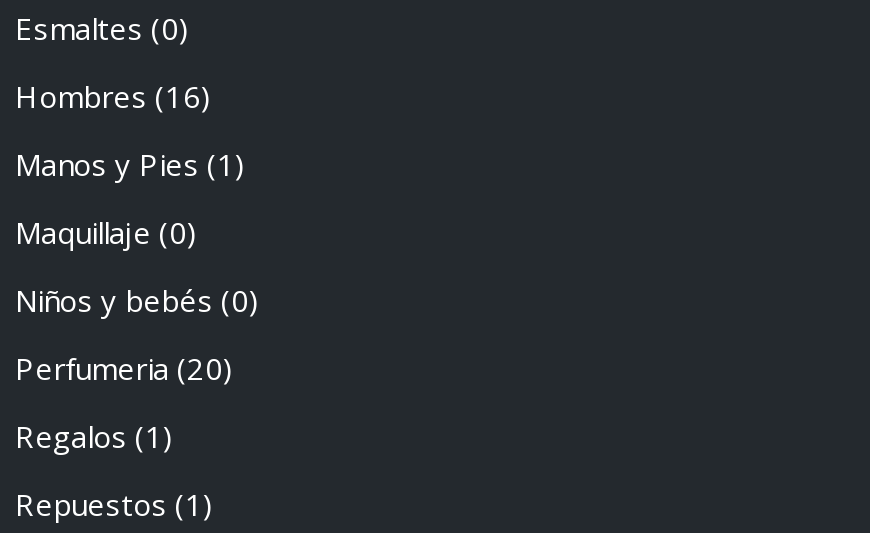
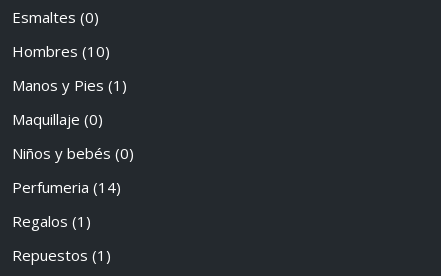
- Hombres (16)
+ Hombres (10)

- Perfumeria (20)
+ Perfumeria (14)
